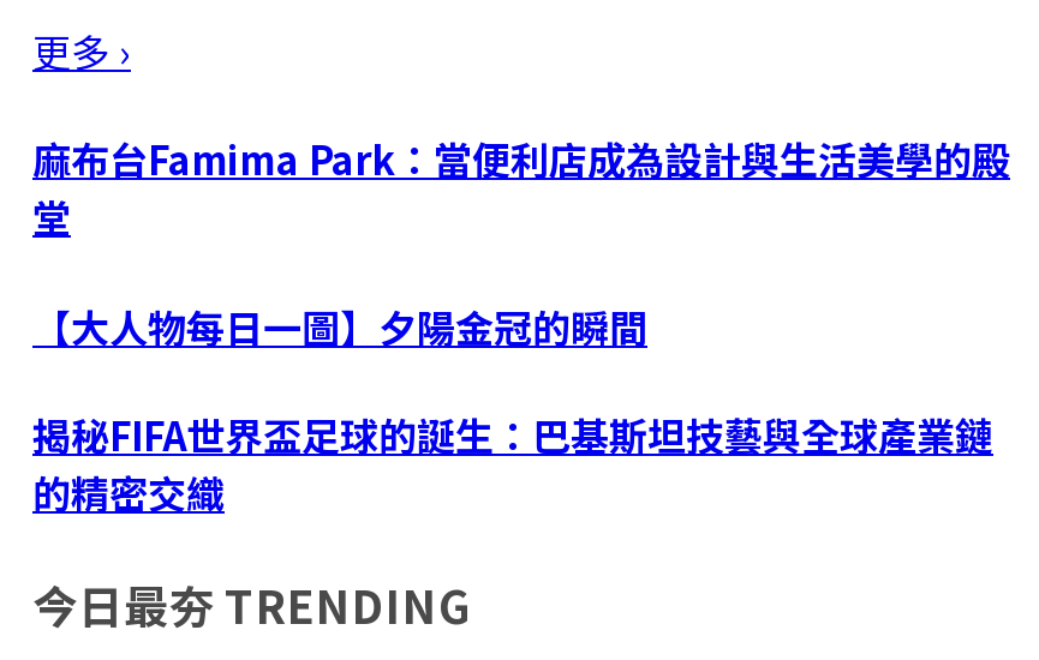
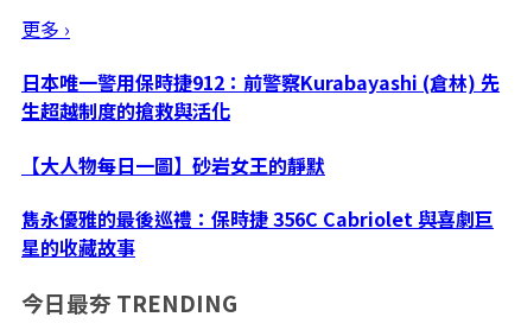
- 麻布台Famima Park：當便利店成為設計與生活美學的殿
- 堂
+ 日本唯一警用保時捷912：前警察Kurabayashi (倉林) 先
+ 生超越制度的搶救與活化

- 【大人物每日一圖】夕陽金冠的瞬間
+ 【大人物每日一圖】砂岩女王的靜默

- 揭秘FIFA世界盃足球的誕生：巴基斯坦技藝與全球產業鏈
- 的精密交織
+ 雋永優雅的最後巡禮：保時捷 356C Cabriolet 與喜劇巨
+ 星的收藏故事
